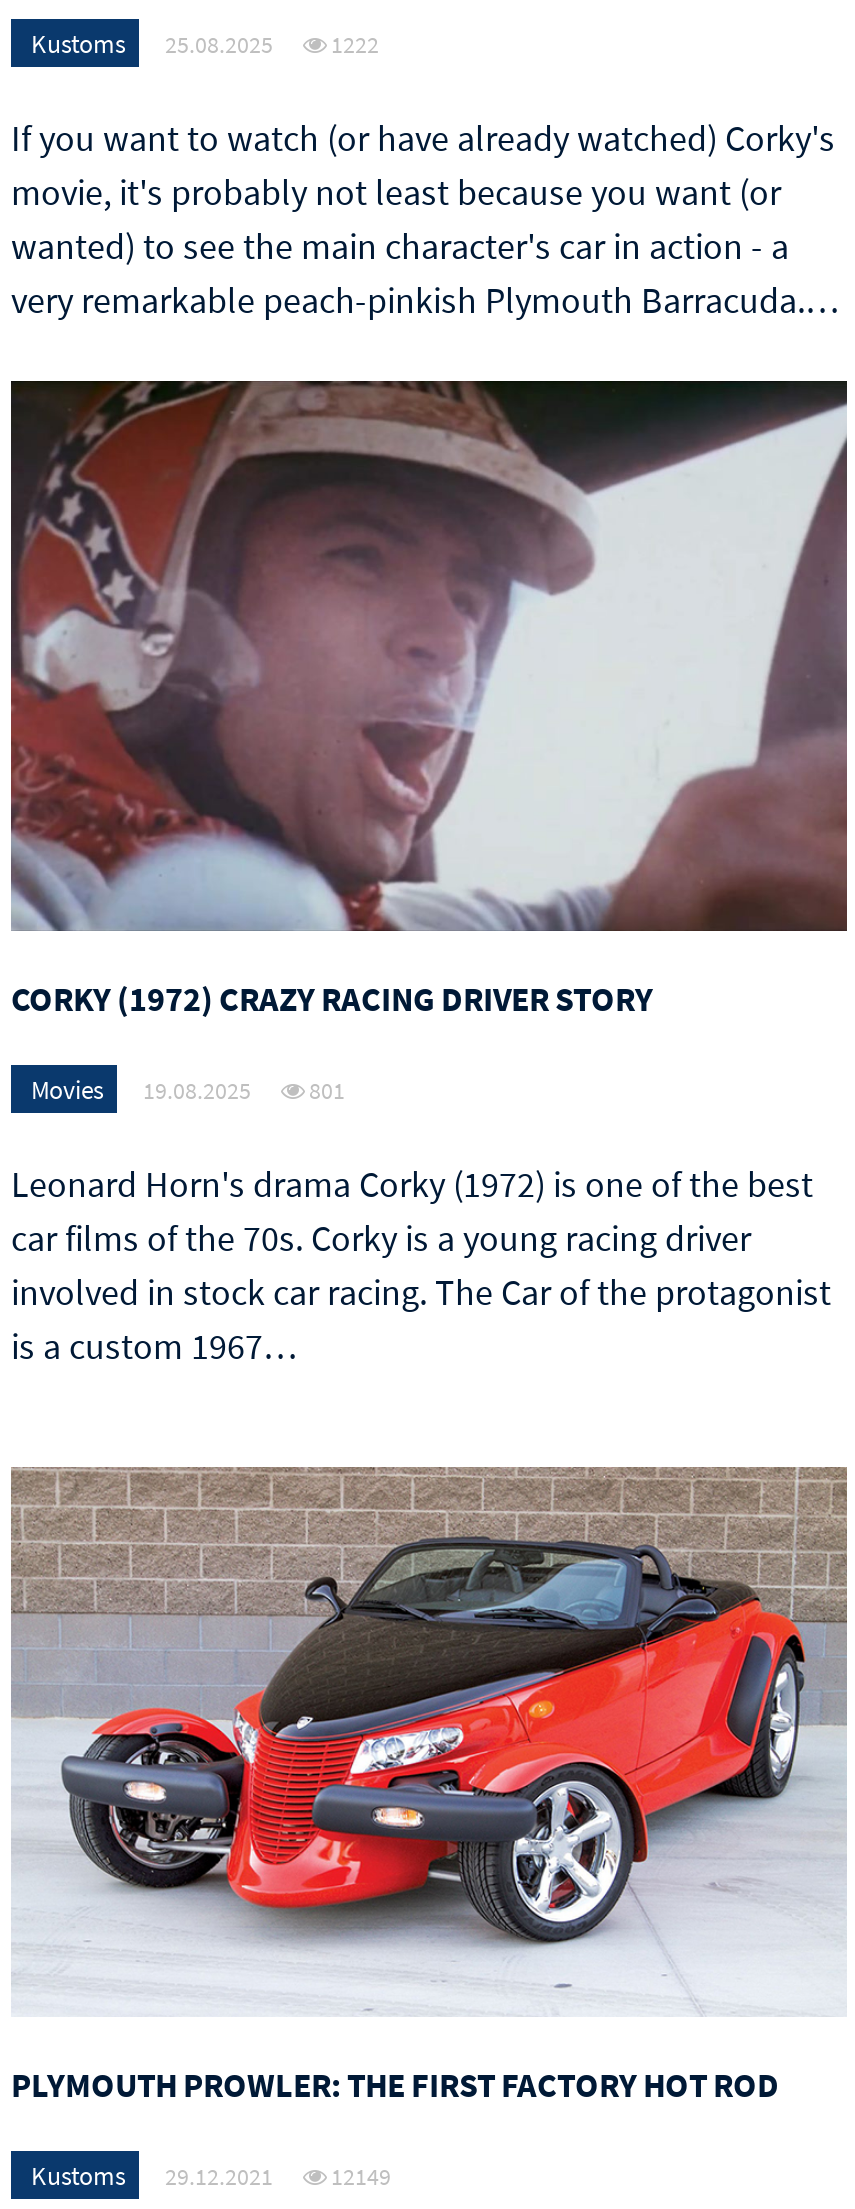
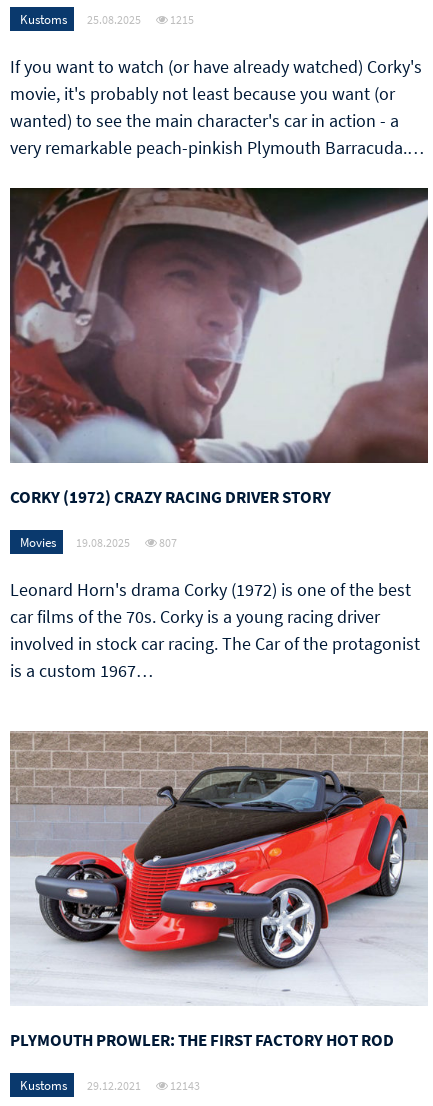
- Kustoms 25.08.2025 1222
+ Kustoms 25.08.2025 1215

- Movies 19.08.2025 801
+ Movies 19.08.2025 807

- Kustoms 29.12.2021 12149
+ Kustoms 29.12.2021 12143
